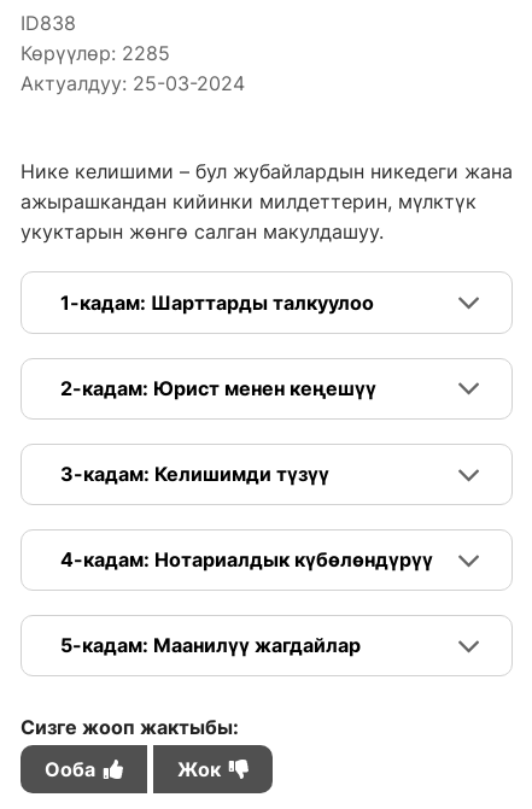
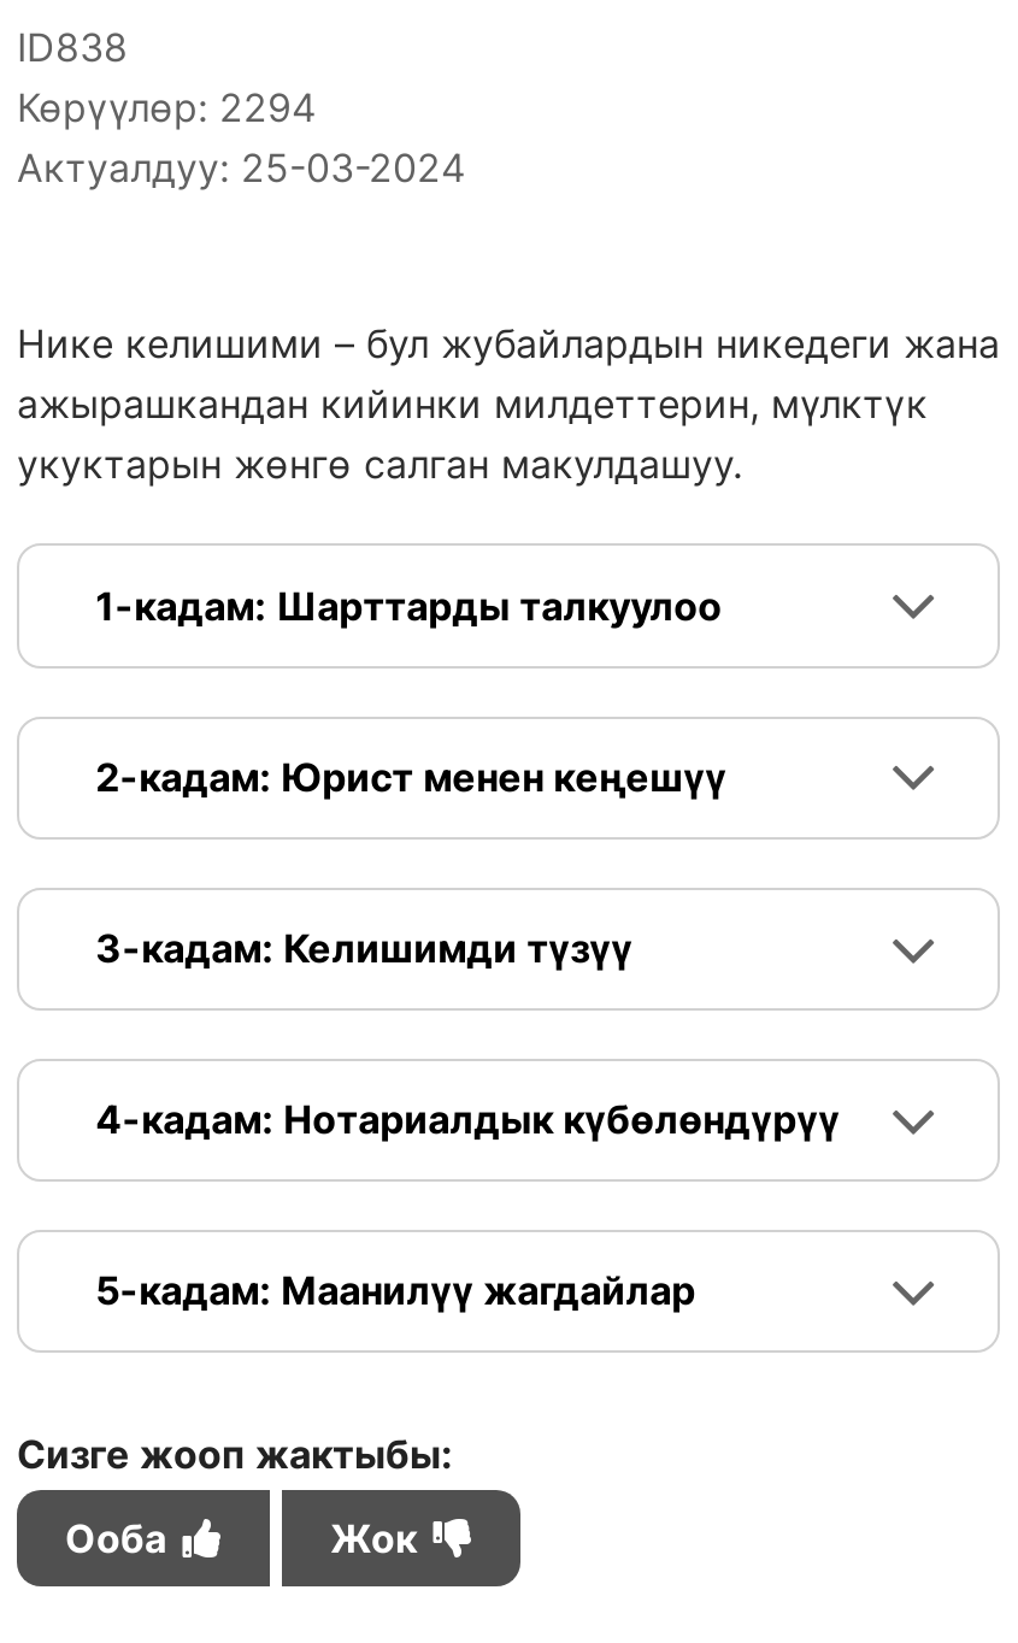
- Көрүүлөр: 2285
+ Көрүүлөр: 2294
